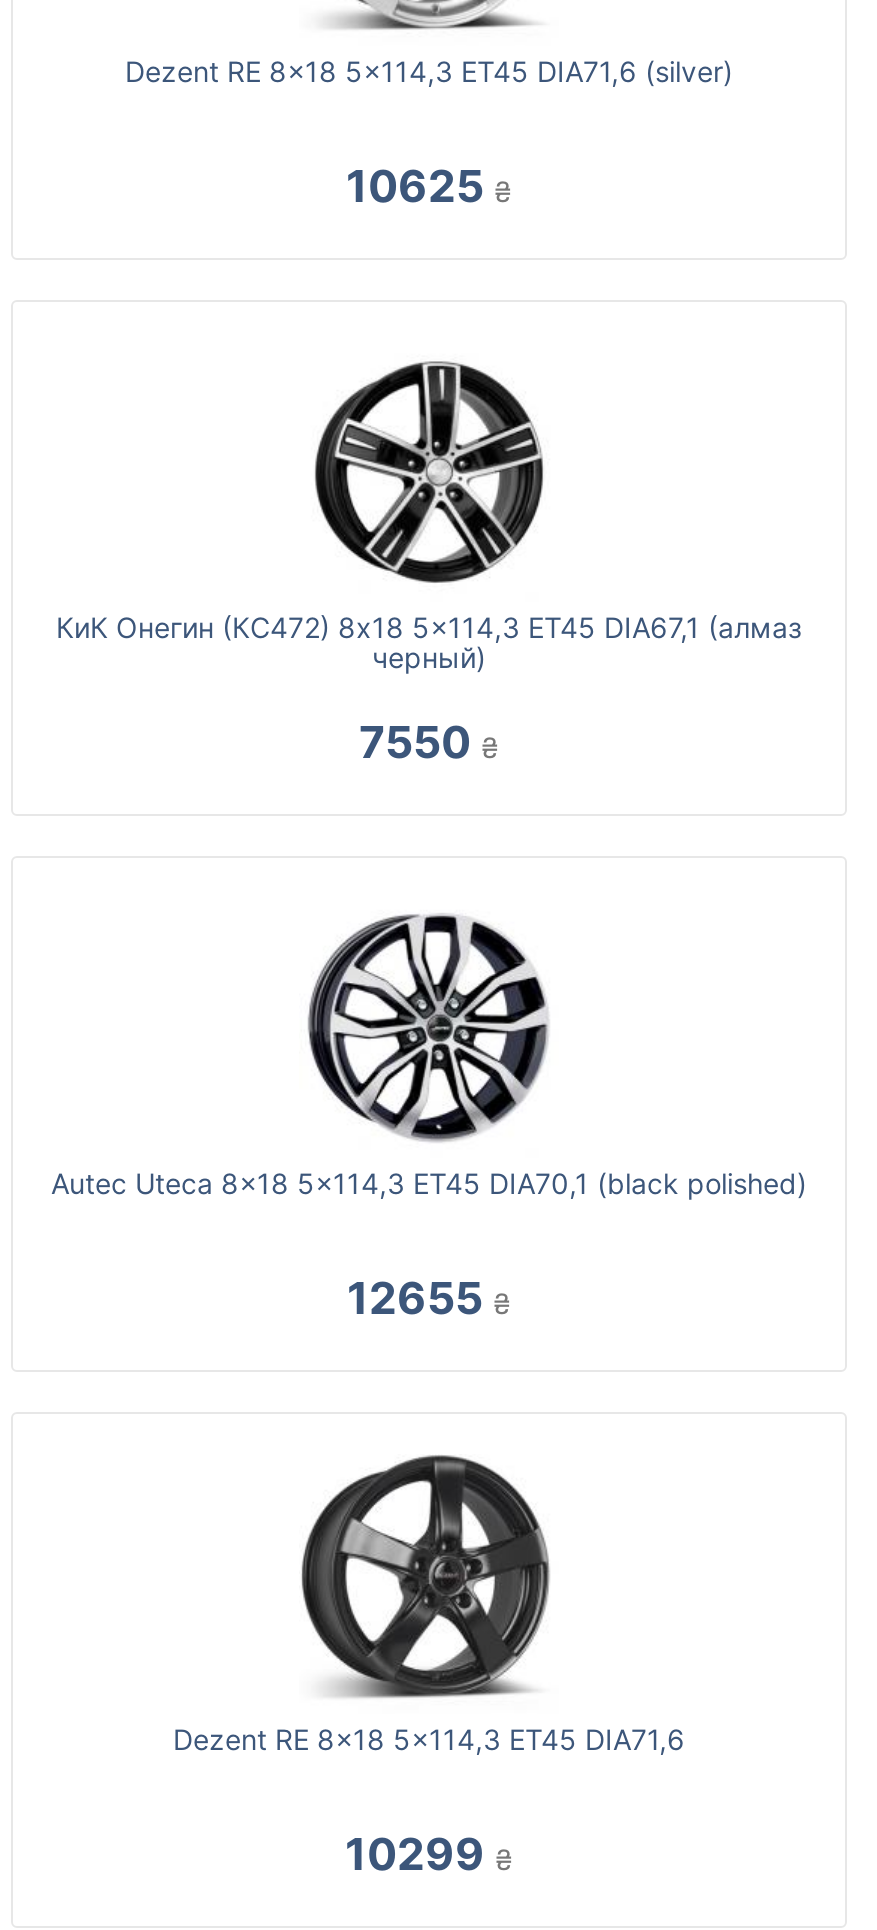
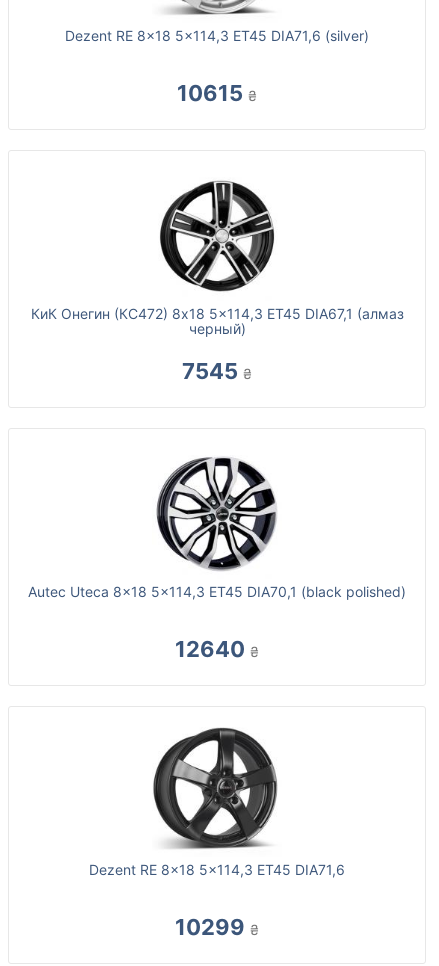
- 10625 ₴
+ 10615 ₴

- 7550 ₴
+ 7545 ₴

- 12655 ₴
+ 12640 ₴
